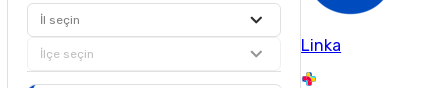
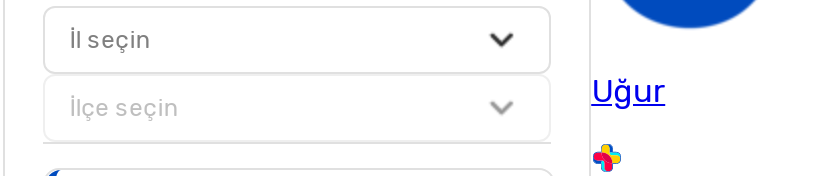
- Linka
+ Uğur
